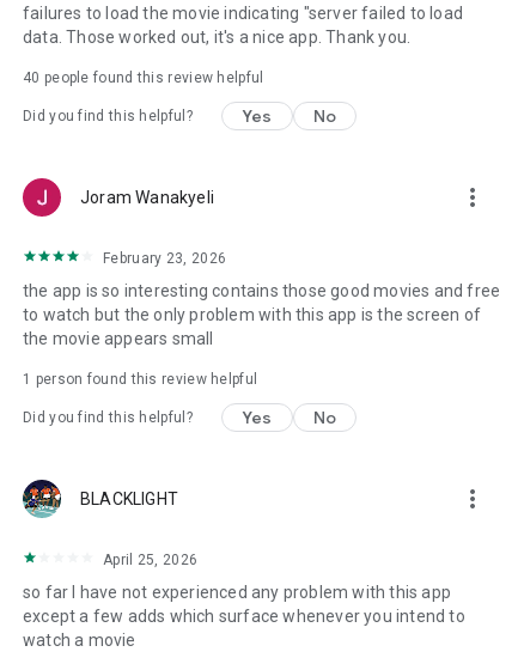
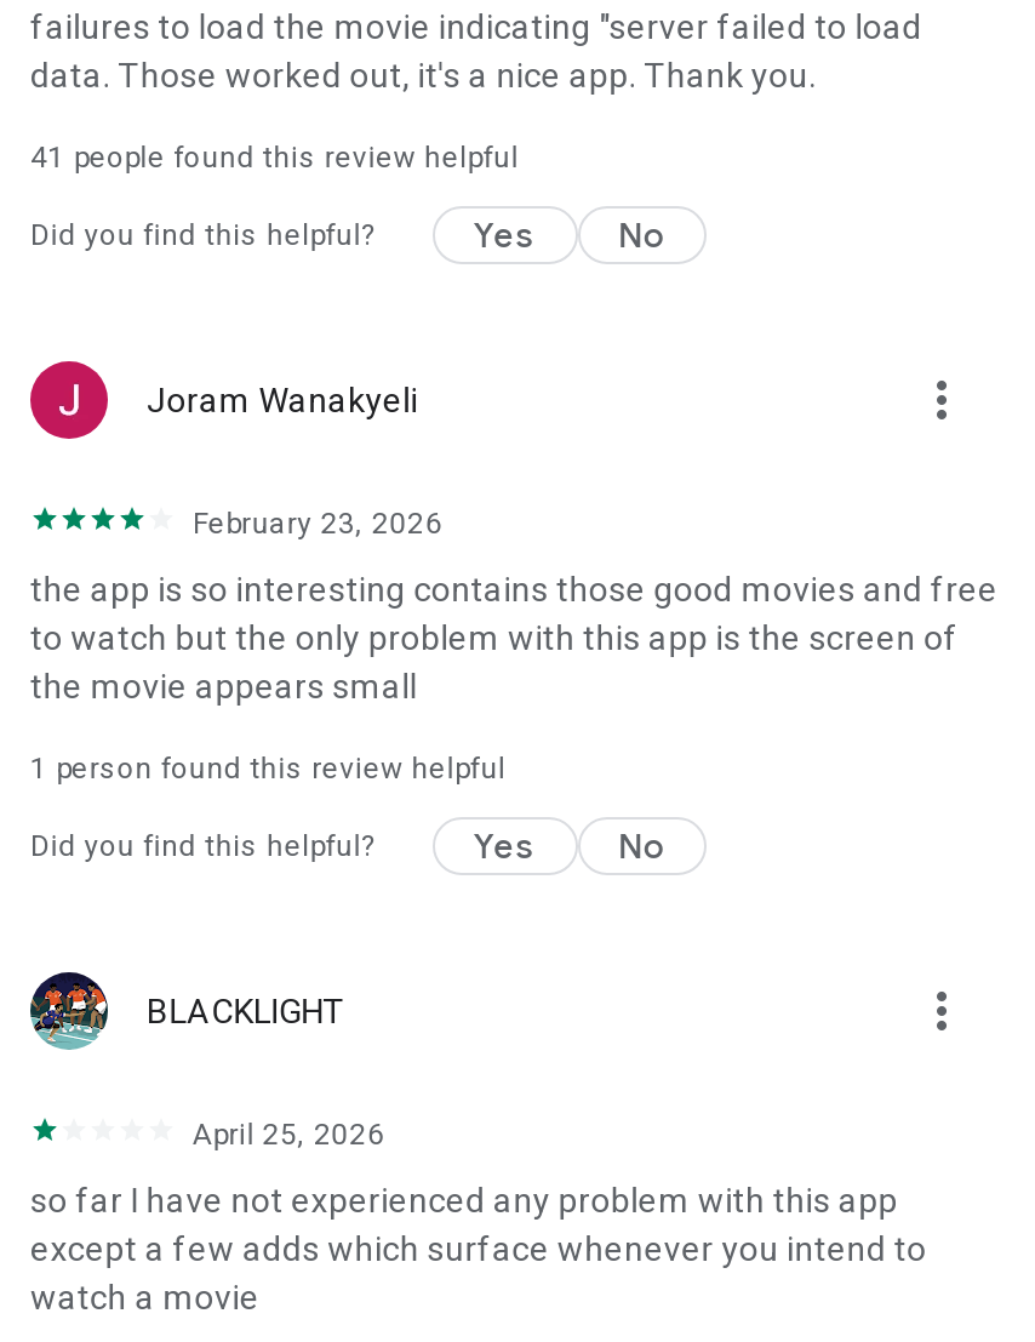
- 40 people found this review helpful
+ 41 people found this review helpful
